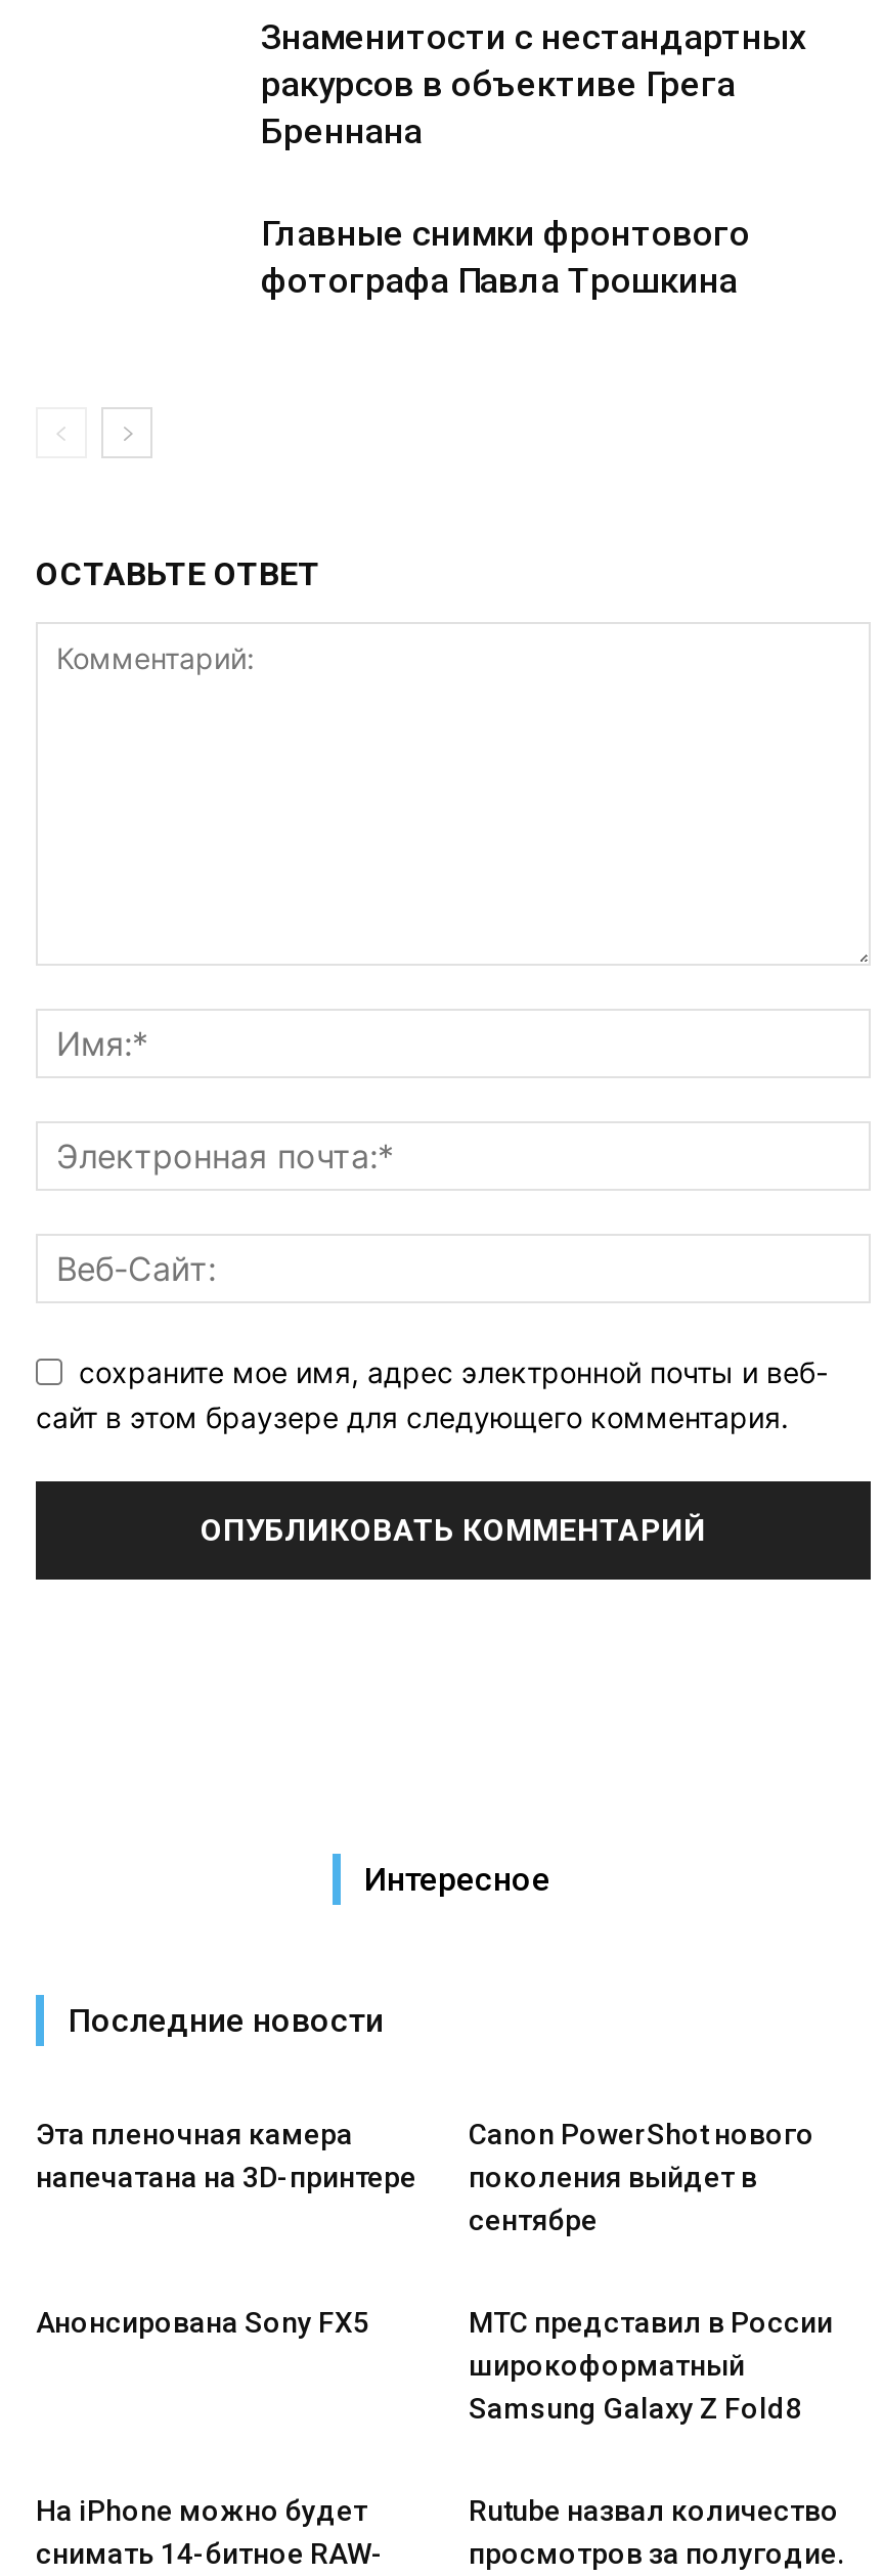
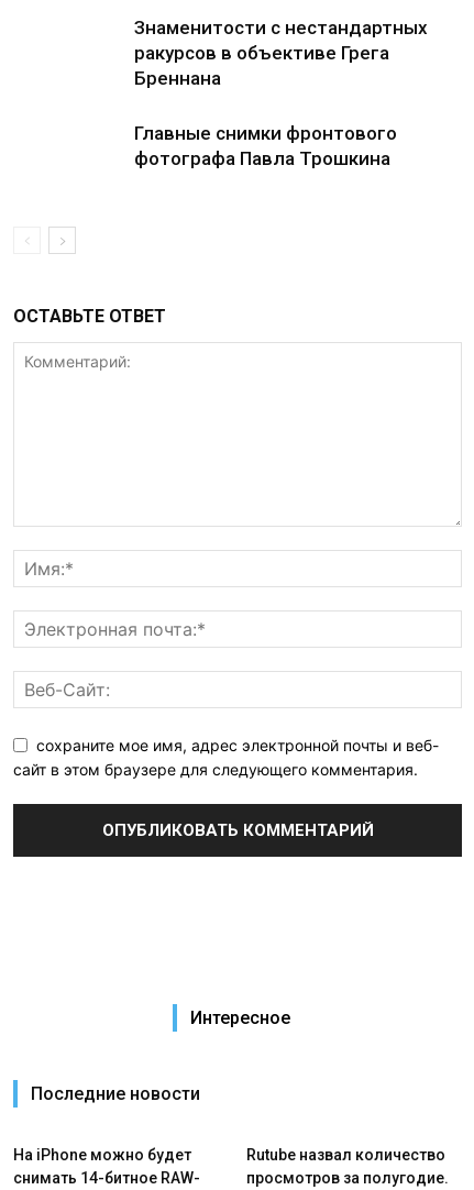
- Эта пленочная камера
- напечатана на 3D-принтере

- Canon PowerShot нового
- поколения выйдет в
- сентябре
- Анонсирована Sony FX5
- МТС представил в России
- широкоформатный
- Samsung Galaxy Z Fold8
